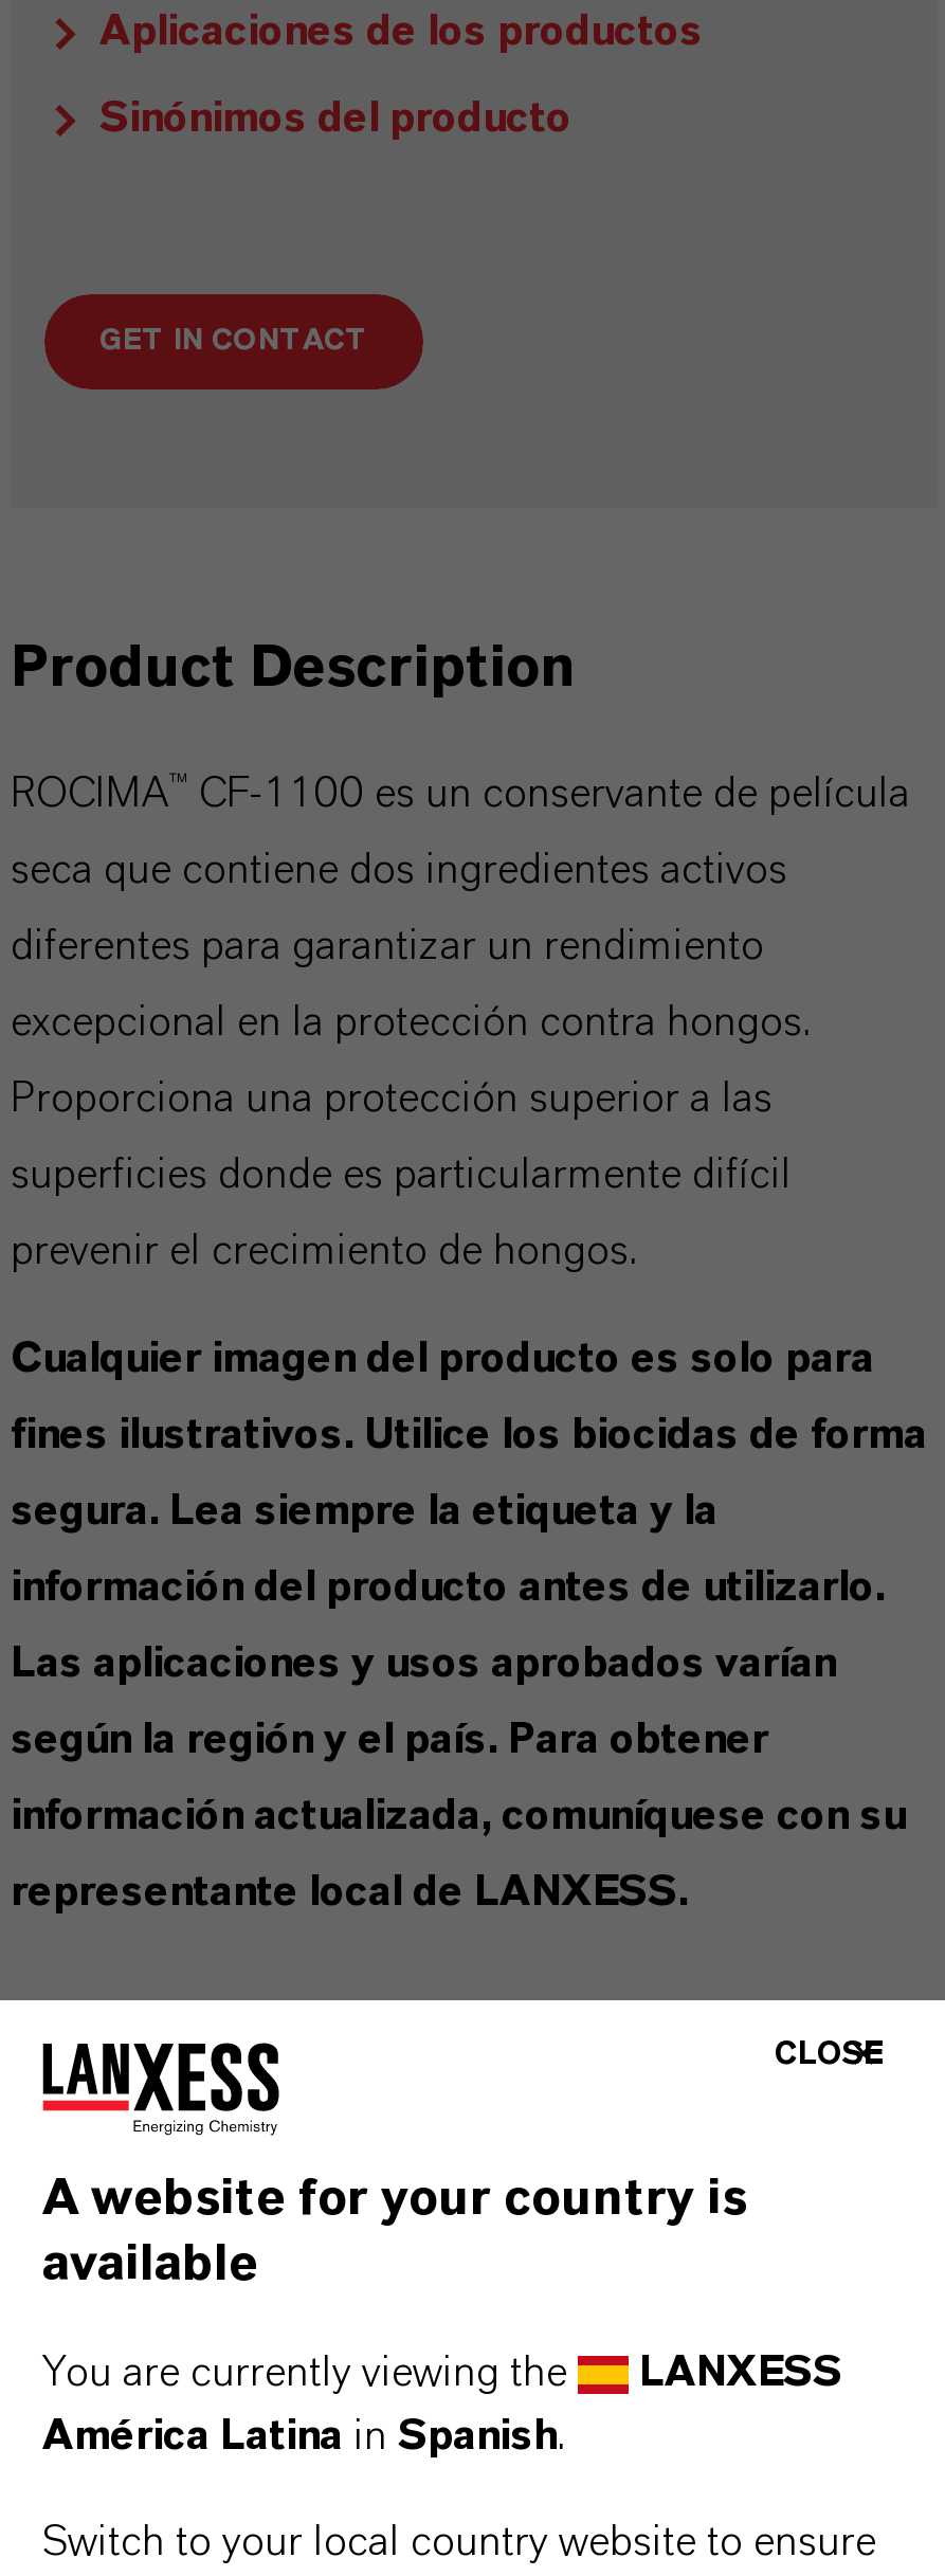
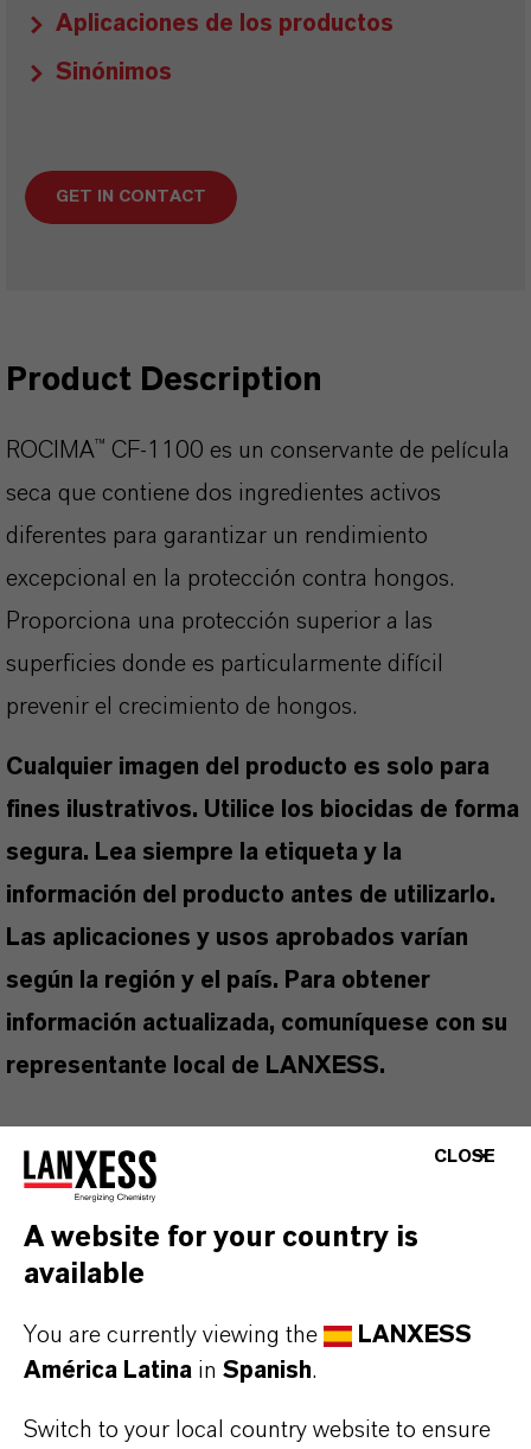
- Sinónimos del producto
+ Sinónimos
